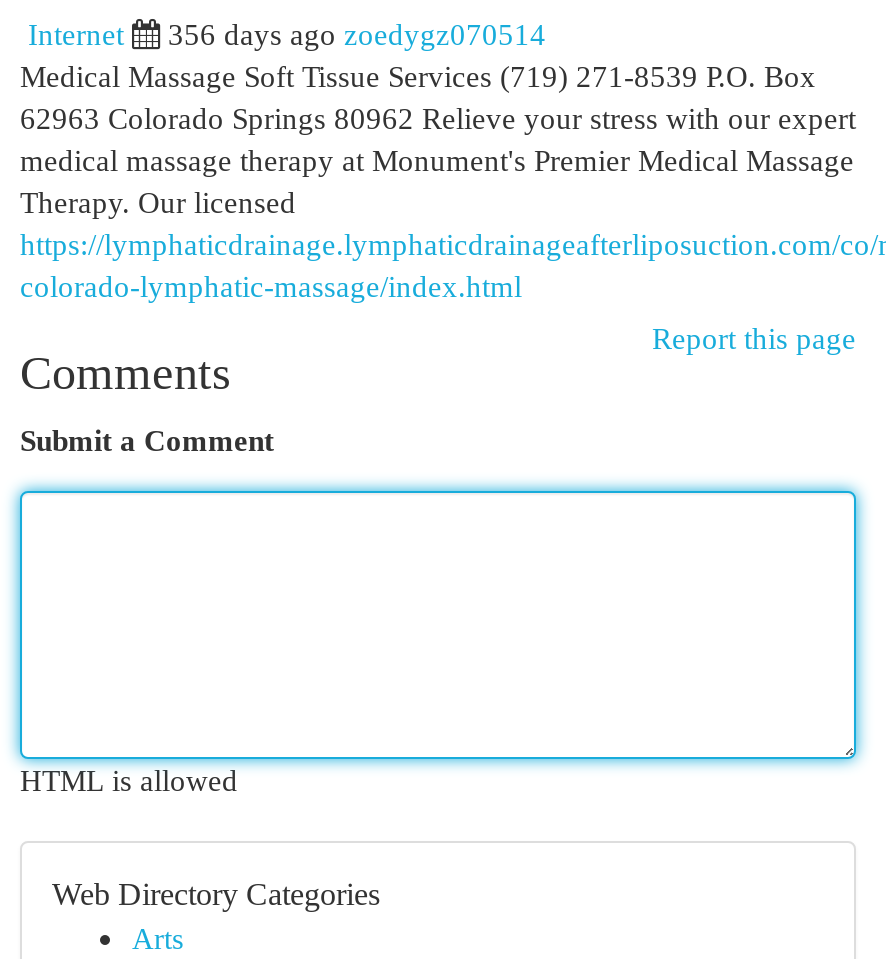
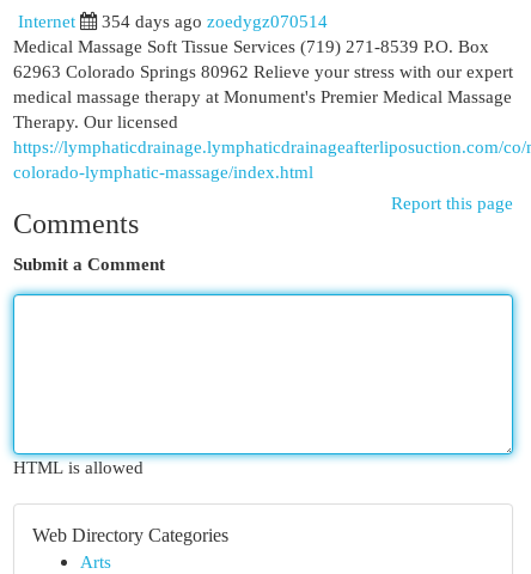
- 356 days ago zoedygz070514
+ 354 days ago zoedygz070514
